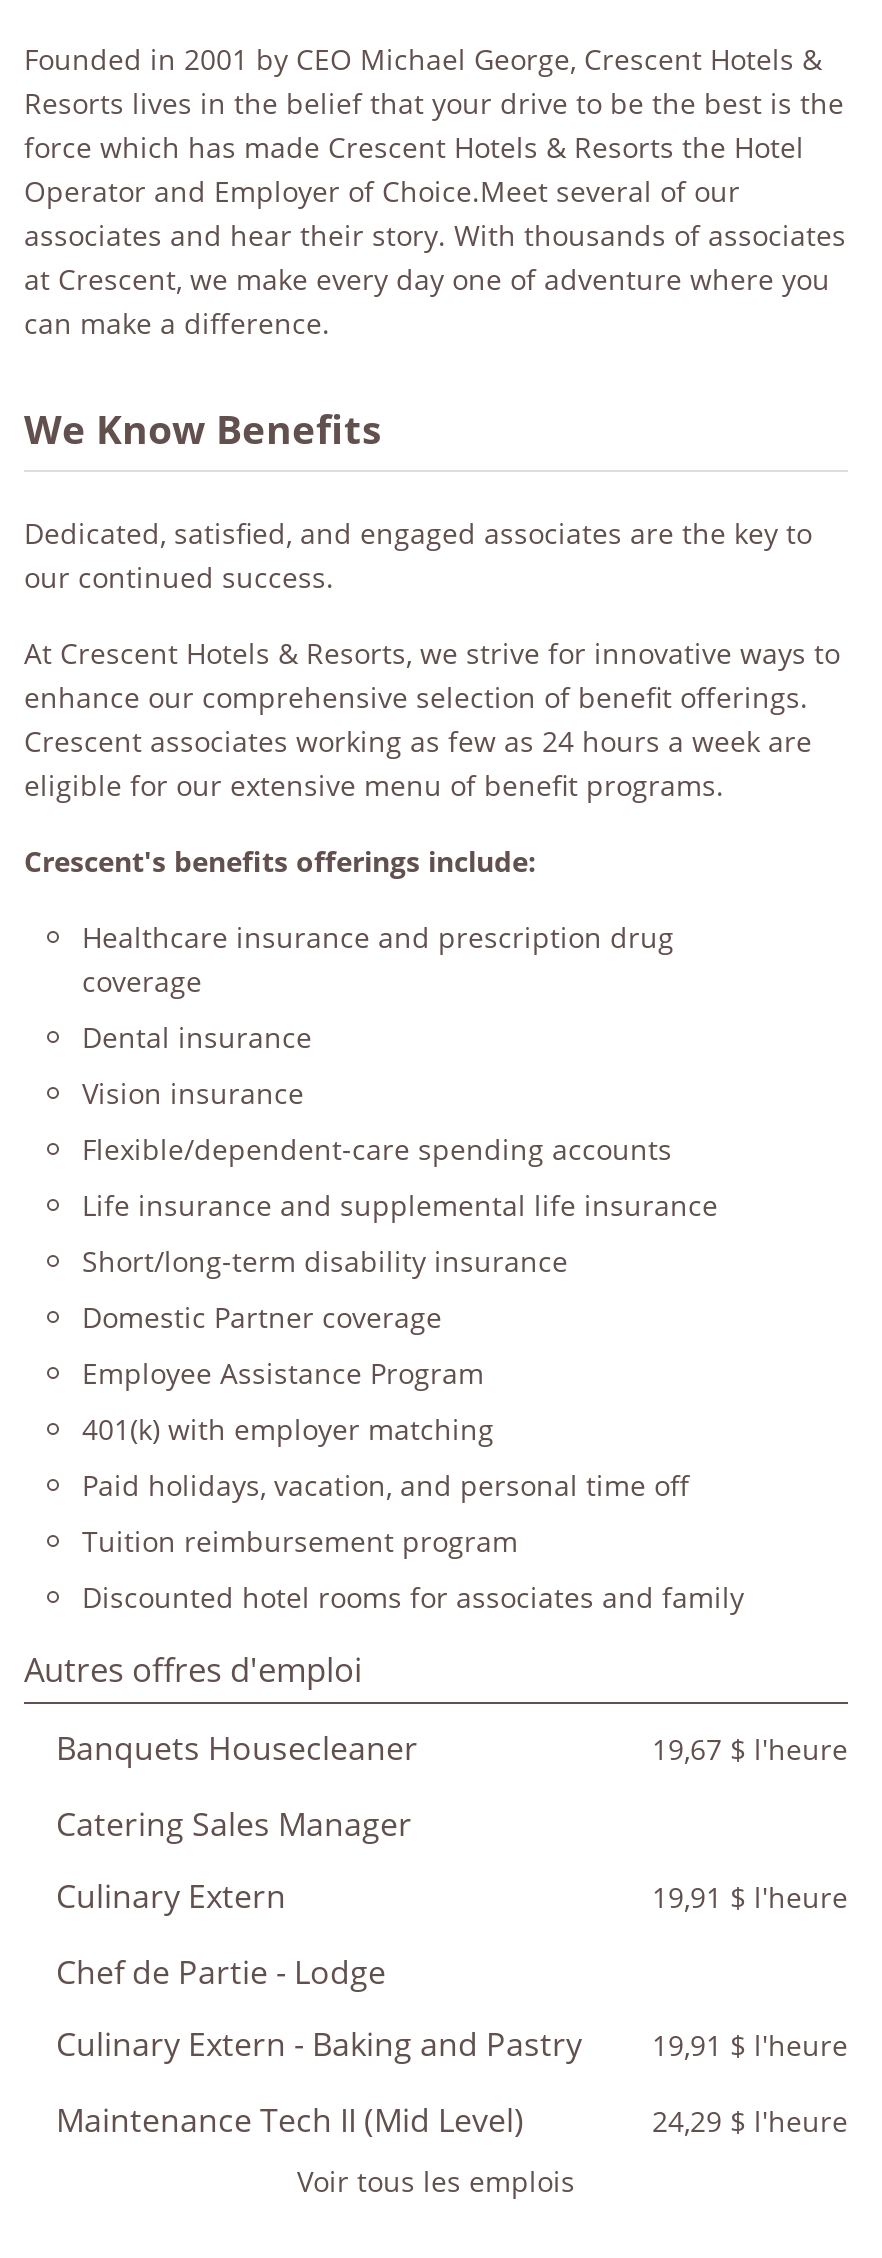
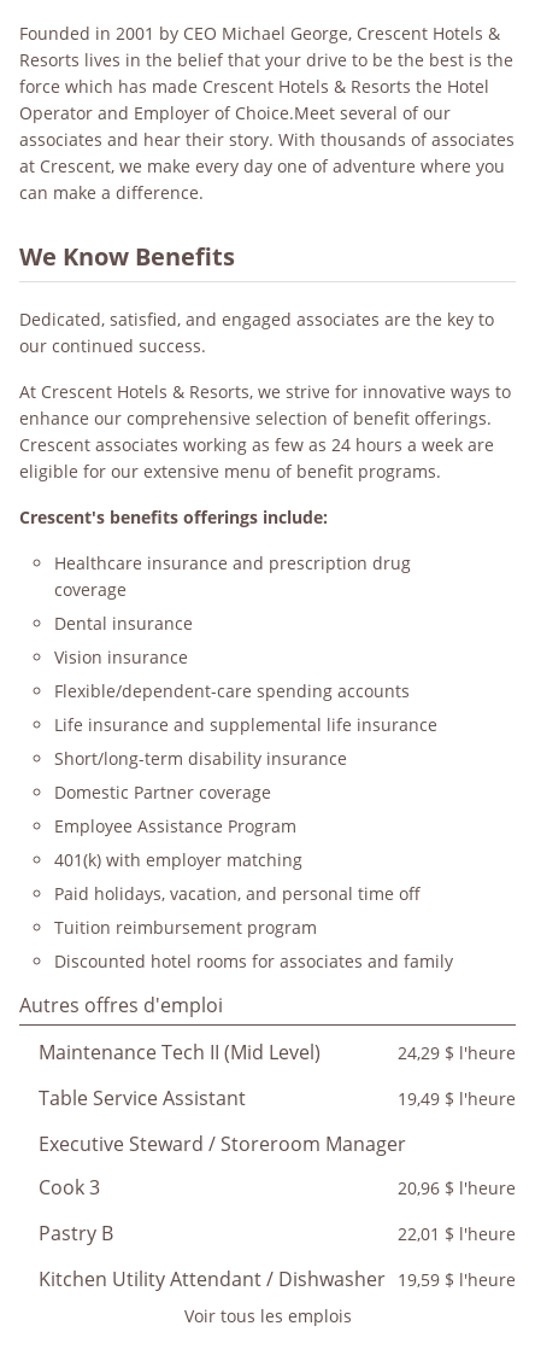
- Banquets Housecleaner
- 19,67 $ l'heure
- Catering Sales Manager
- Culinary Extern
- 19,91 $ l'heure
- Chef de Partie - Lodge
- Culinary Extern - Baking and Pastry
- 19,91 $ l'heure

moved up: Maintenance Tech II (Mid Level) | 24,29 $ l'heure

+ Table Service Assistant
+ 19,49 $ l'heure
+ Executive Steward / Storeroom Manager
+ Cook 3
+ 20,96 $ l'heure
+ Pastry B
+ 22,01 $ l'heure
+ Kitchen Utility Attendant / Dishwasher 19,59 $ l'heure
